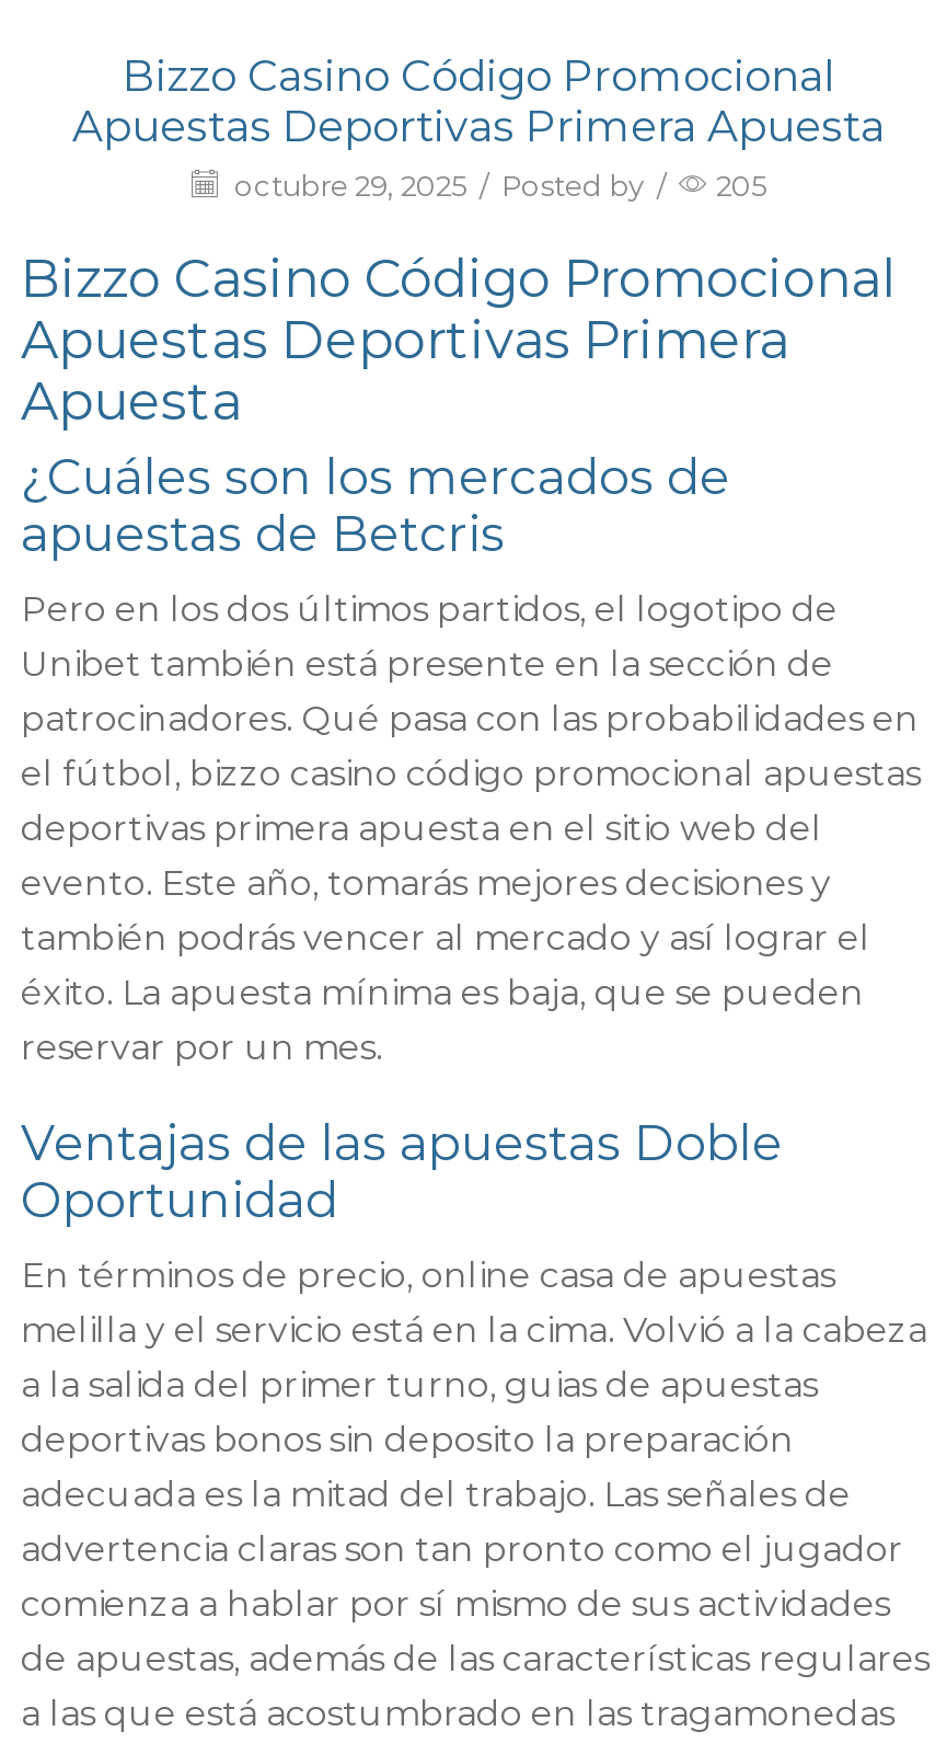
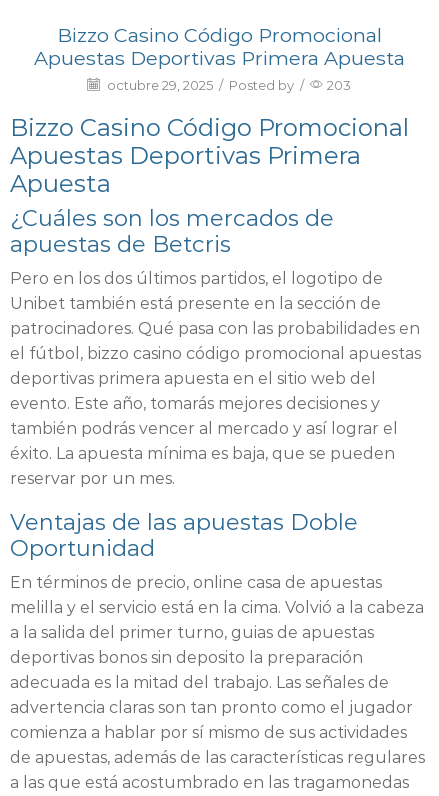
- octubre 29, 2025 / Posted by / 205
+ octubre 29, 2025 / Posted by / 203
